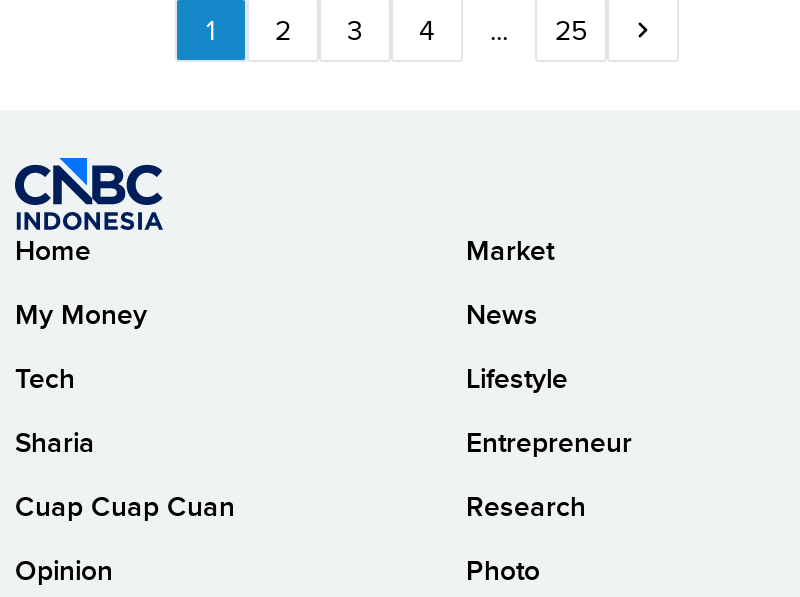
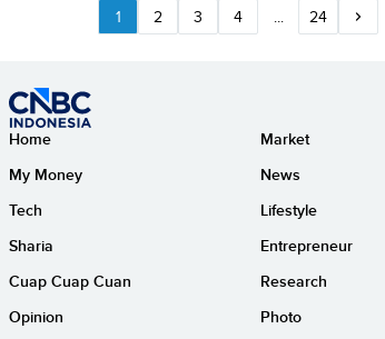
- 25
+ 24
